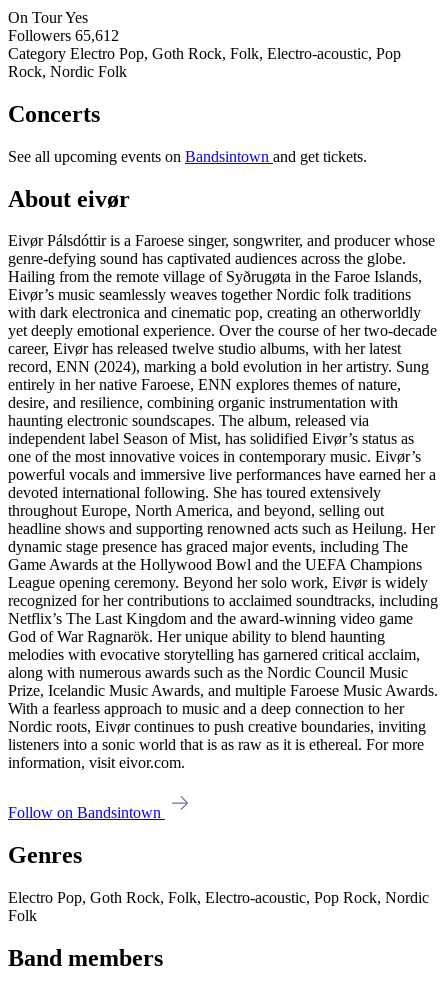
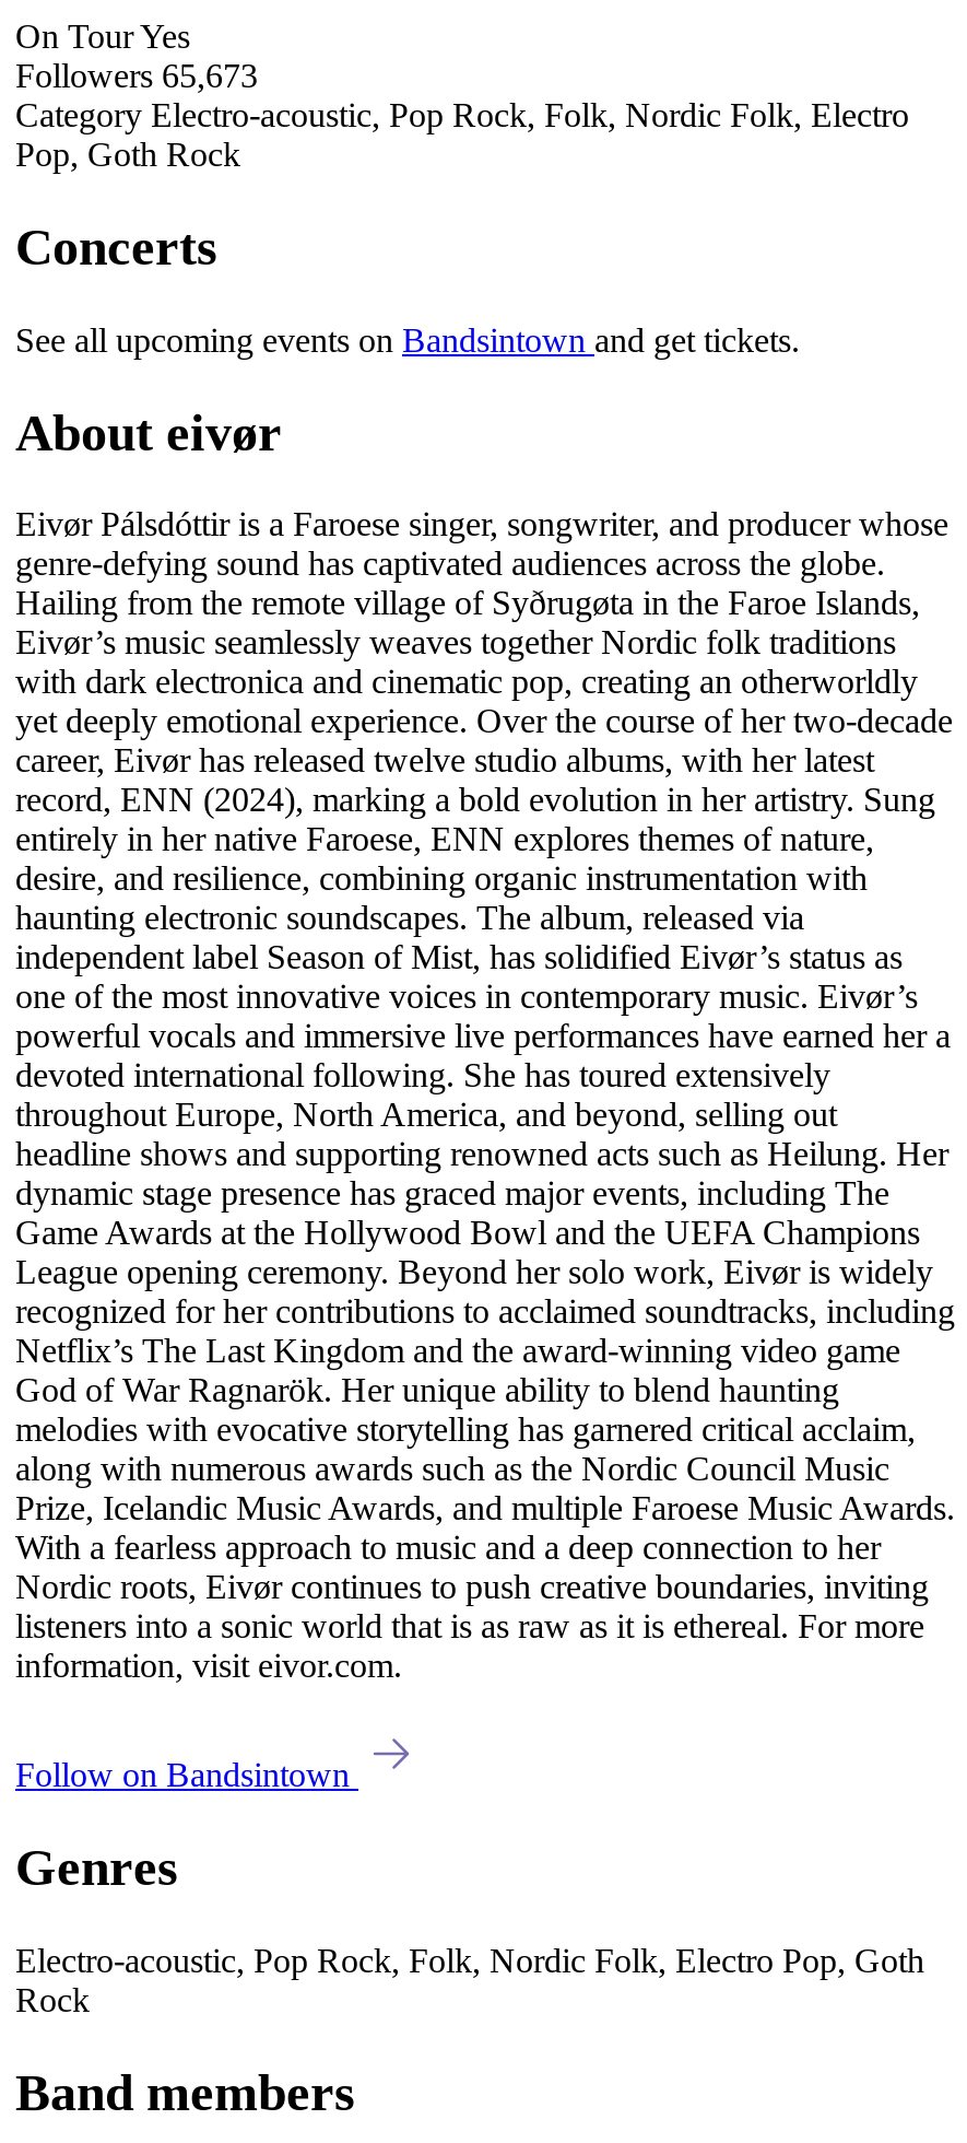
- Followers 65,612
- Category Electro Pop, Goth Rock, Folk, Electro-acoustic, Pop
- Rock, Nordic Folk
+ Followers 65,673
+ Category Electro-acoustic, Pop Rock, Folk, Nordic Folk, Electro
+ Pop, Goth Rock

- Electro Pop, Goth Rock, Folk, Electro-acoustic, Pop Rock, Nordic
- Folk
+ Electro-acoustic, Pop Rock, Folk, Nordic Folk, Electro Pop, Goth
+ Rock
